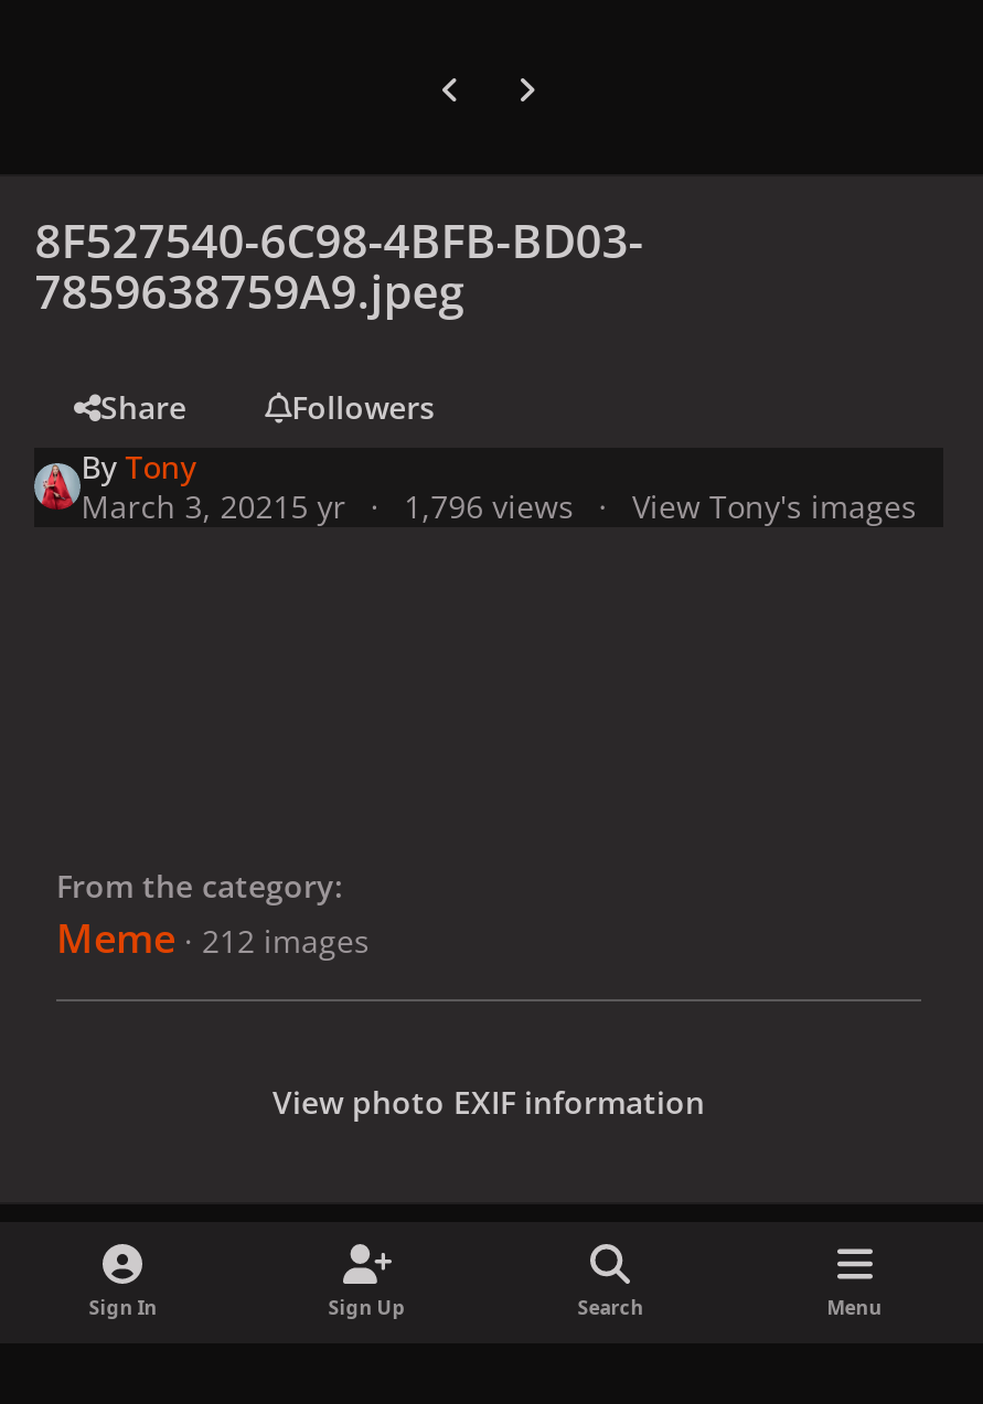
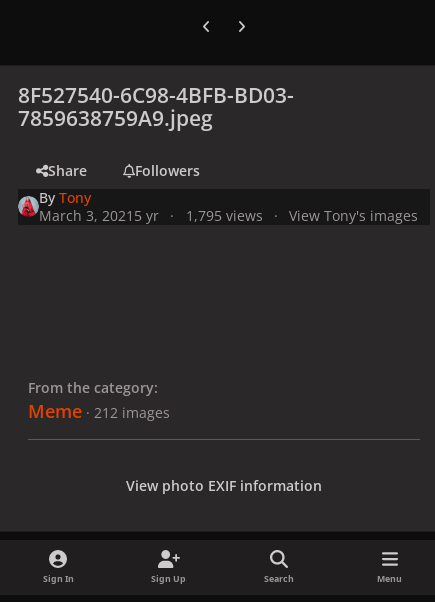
- March 3, 2021 5 yr 1,796 views View Tony's images
+ March 3, 2021 5 yr 1,795 views View Tony's images
